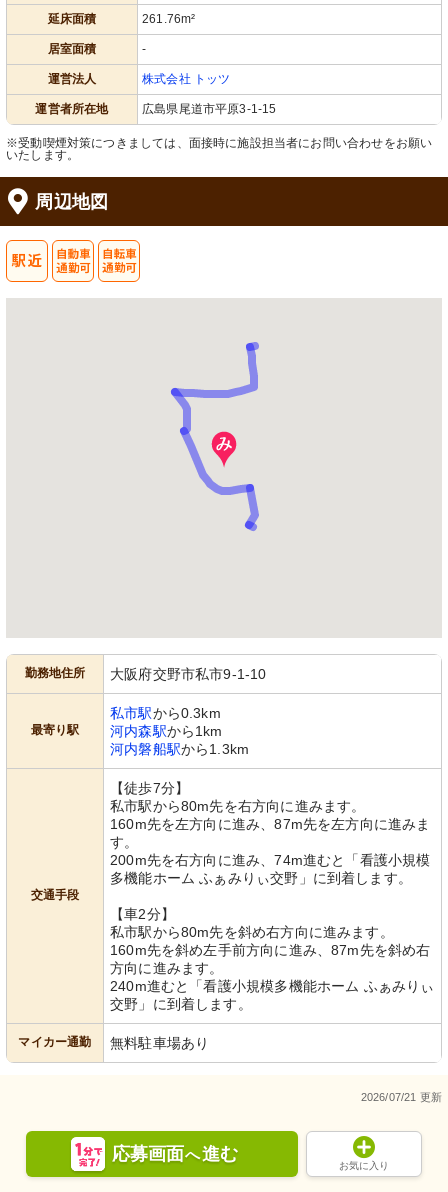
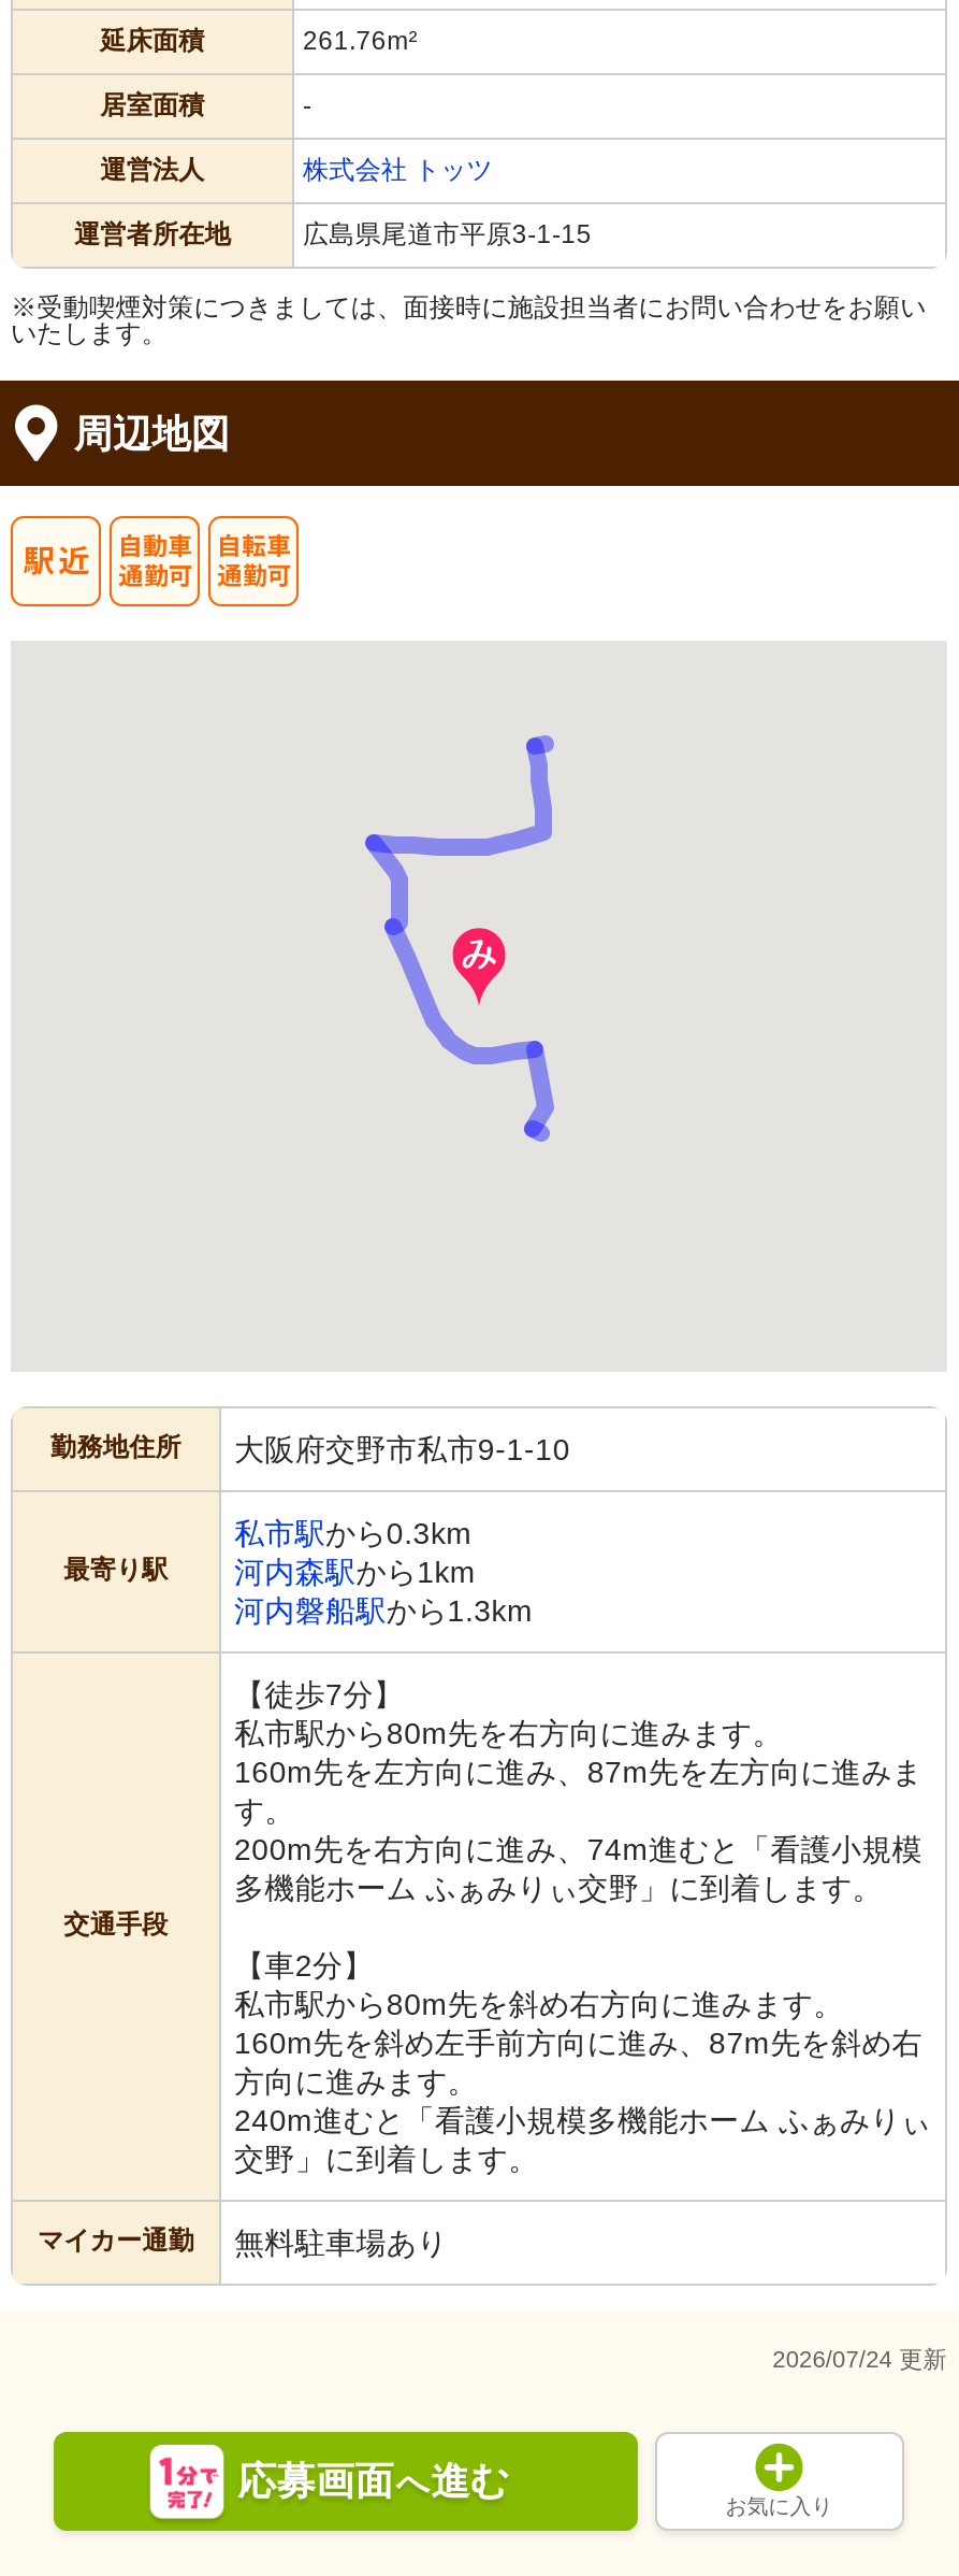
- 2026/07/21 更新
+ 2026/07/24 更新
